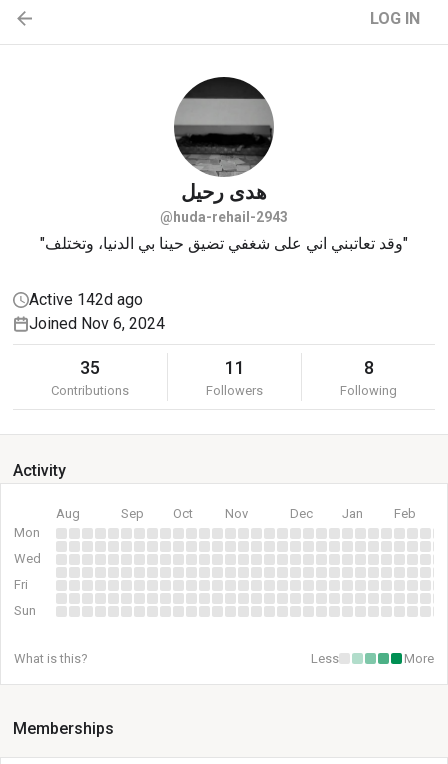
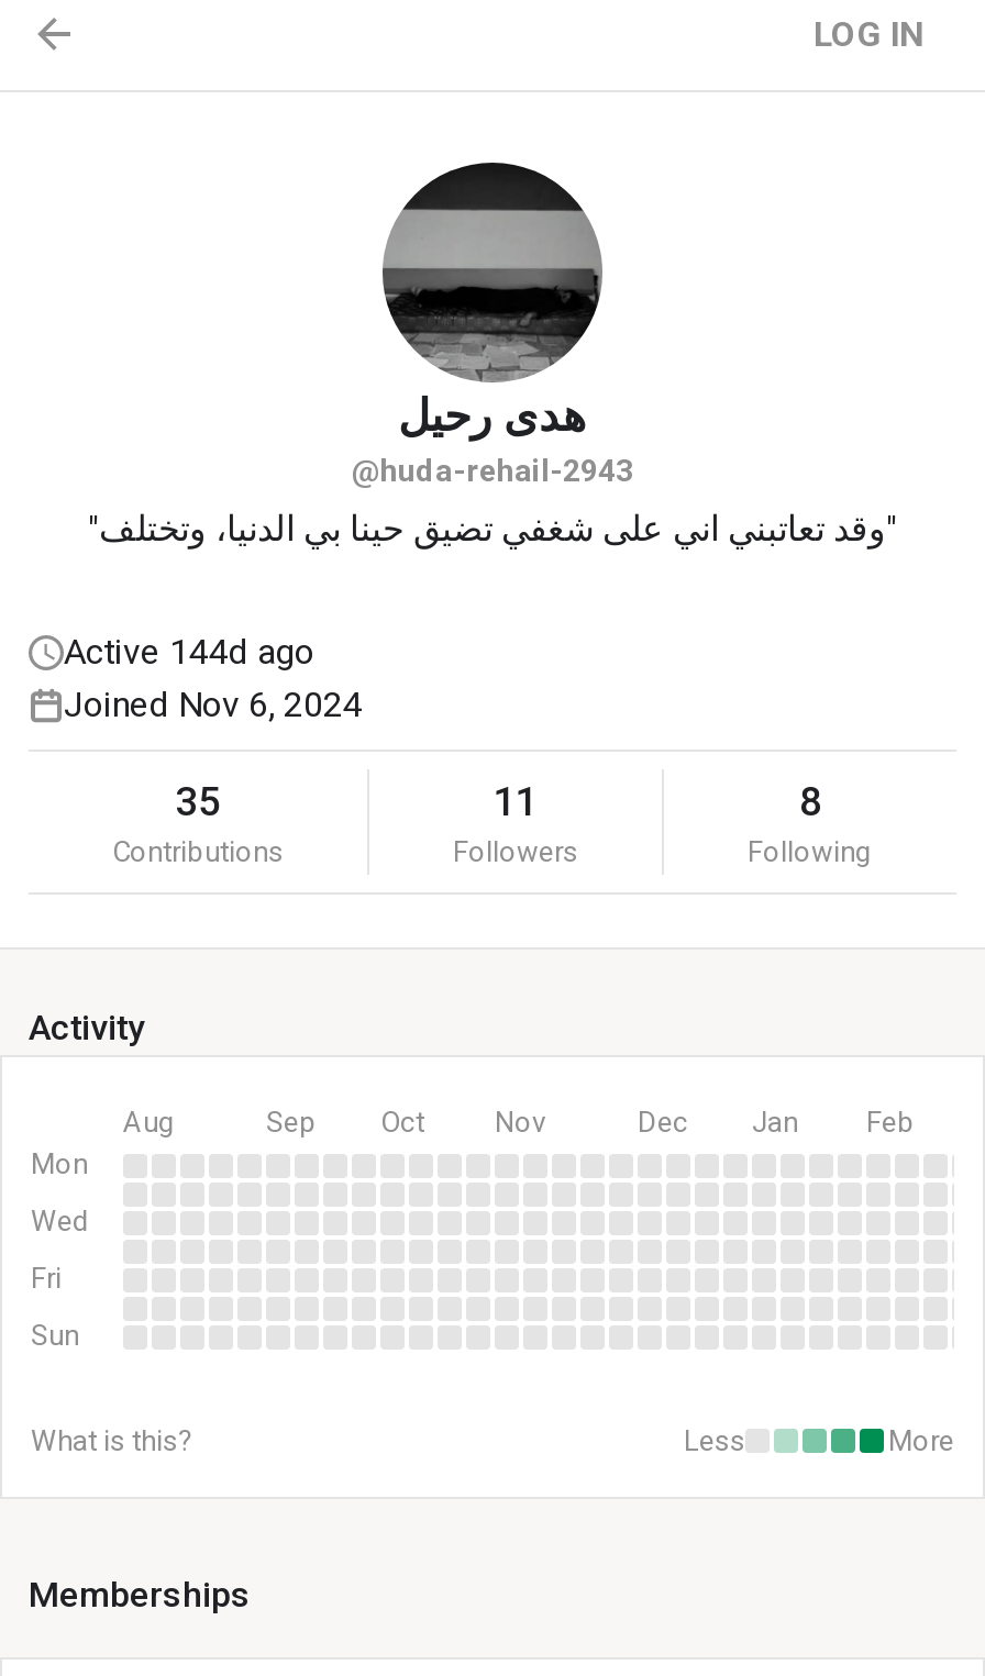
- Active 142d ago
+ Active 144d ago
